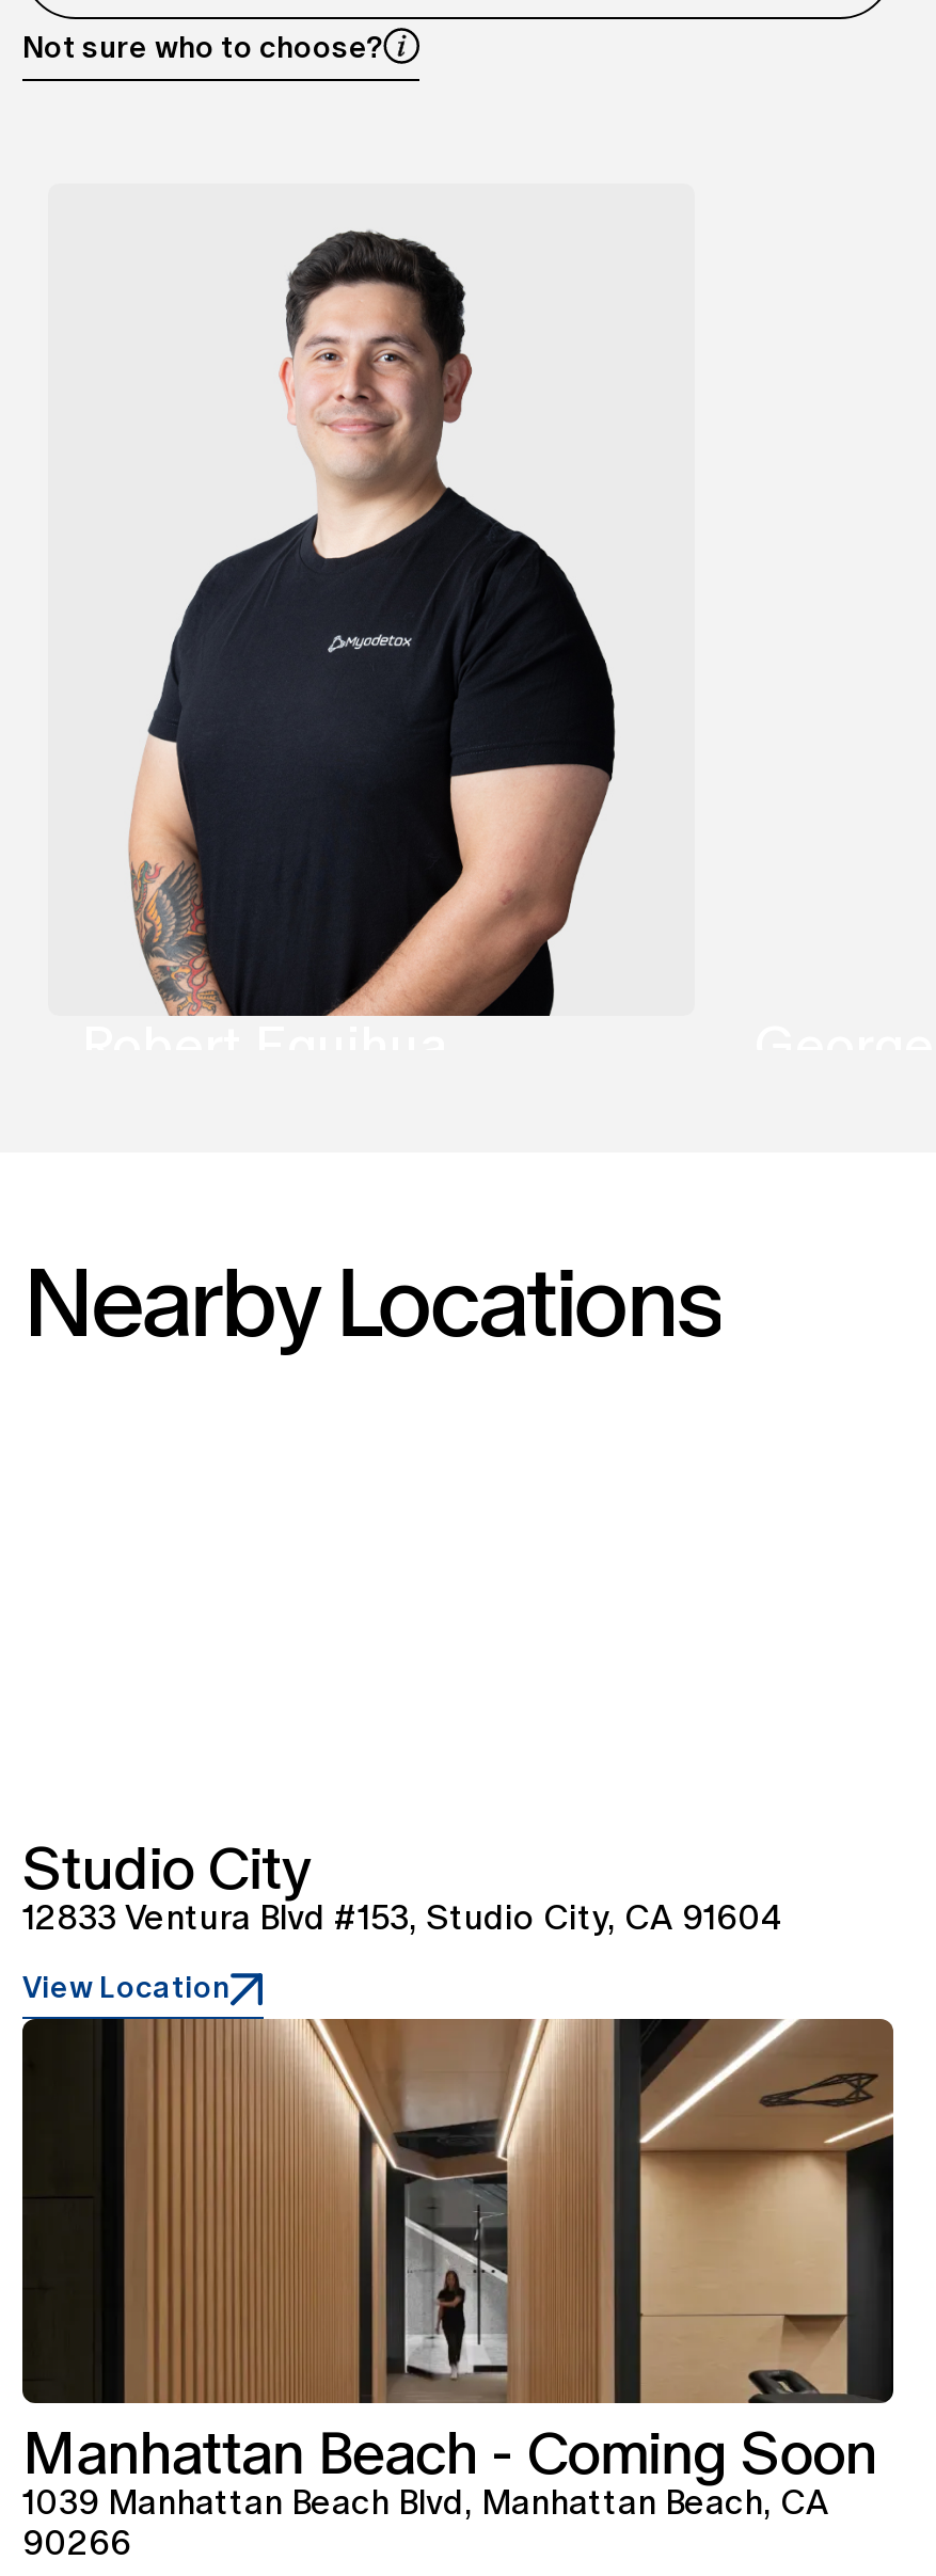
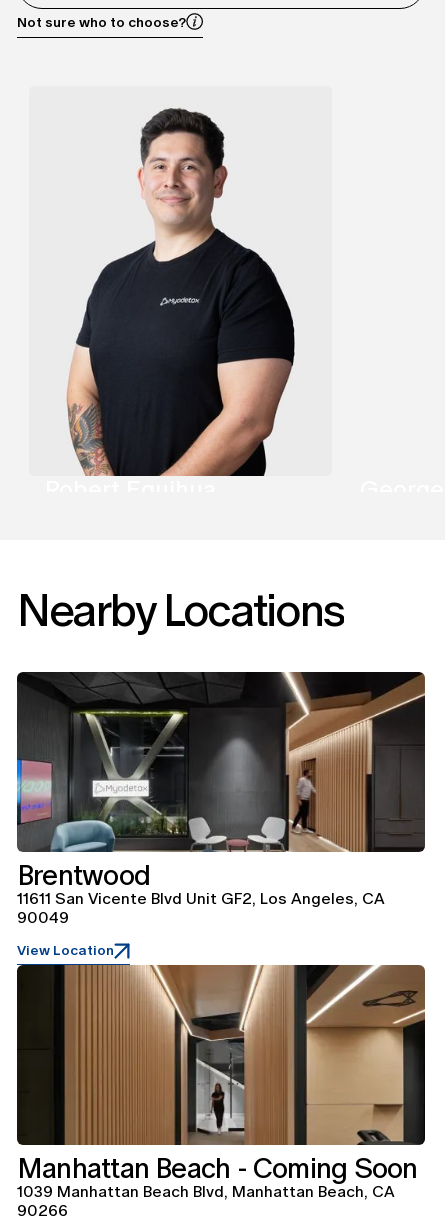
+ [image]

- Studio City
- 12833 Ventura Blvd #153, Studio City, CA 91604
+ Brentwood
+ 11611 San Vicente Blvd Unit GF2, Los Angeles, CA
+ 90049
